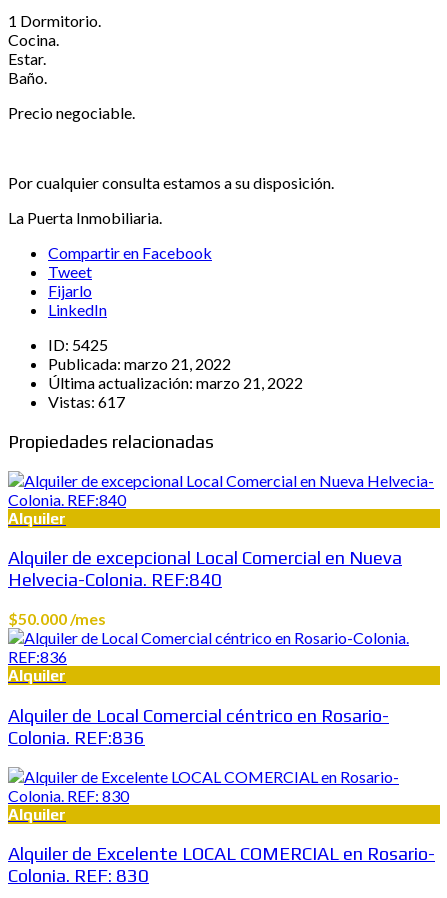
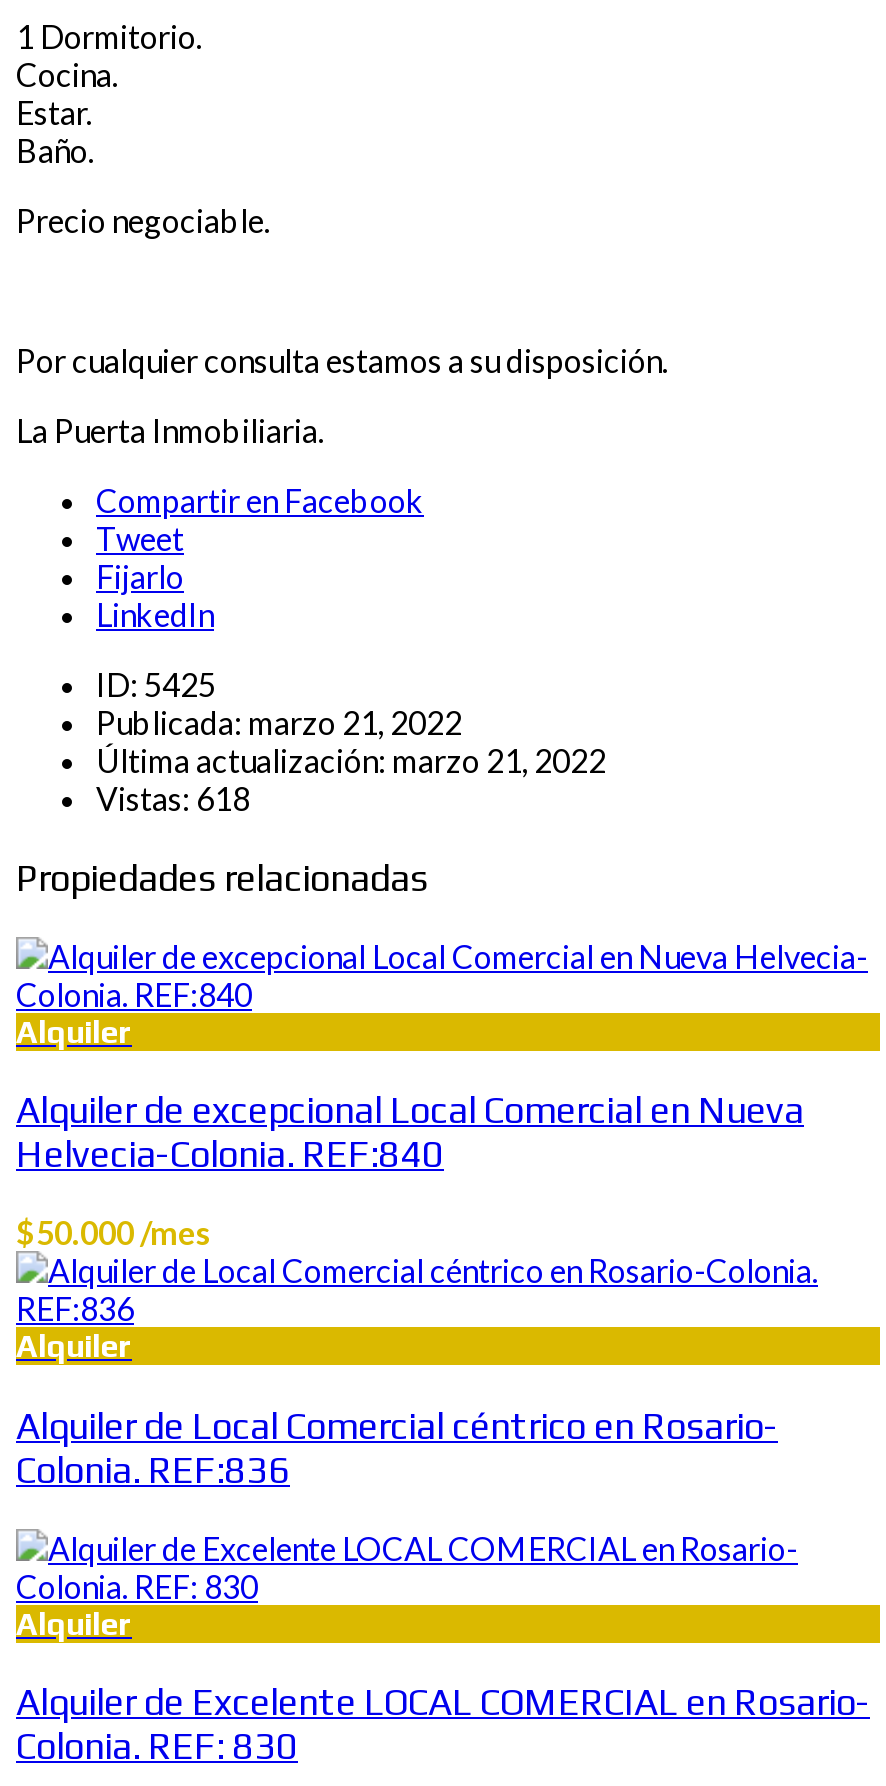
- Vistas: 617
+ Vistas: 618
